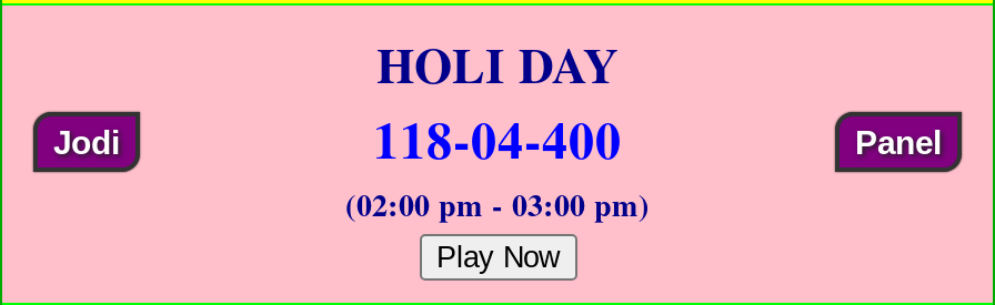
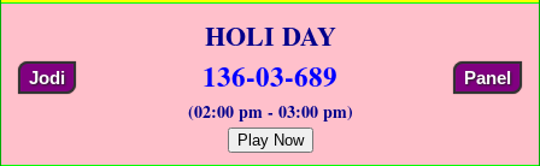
- 118-04-400
+ 136-03-689
